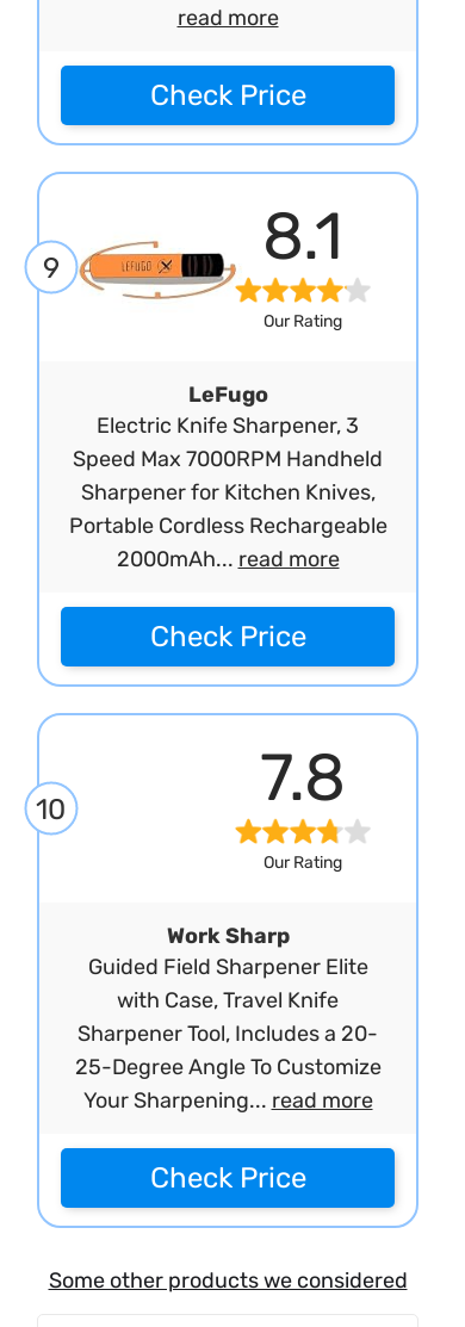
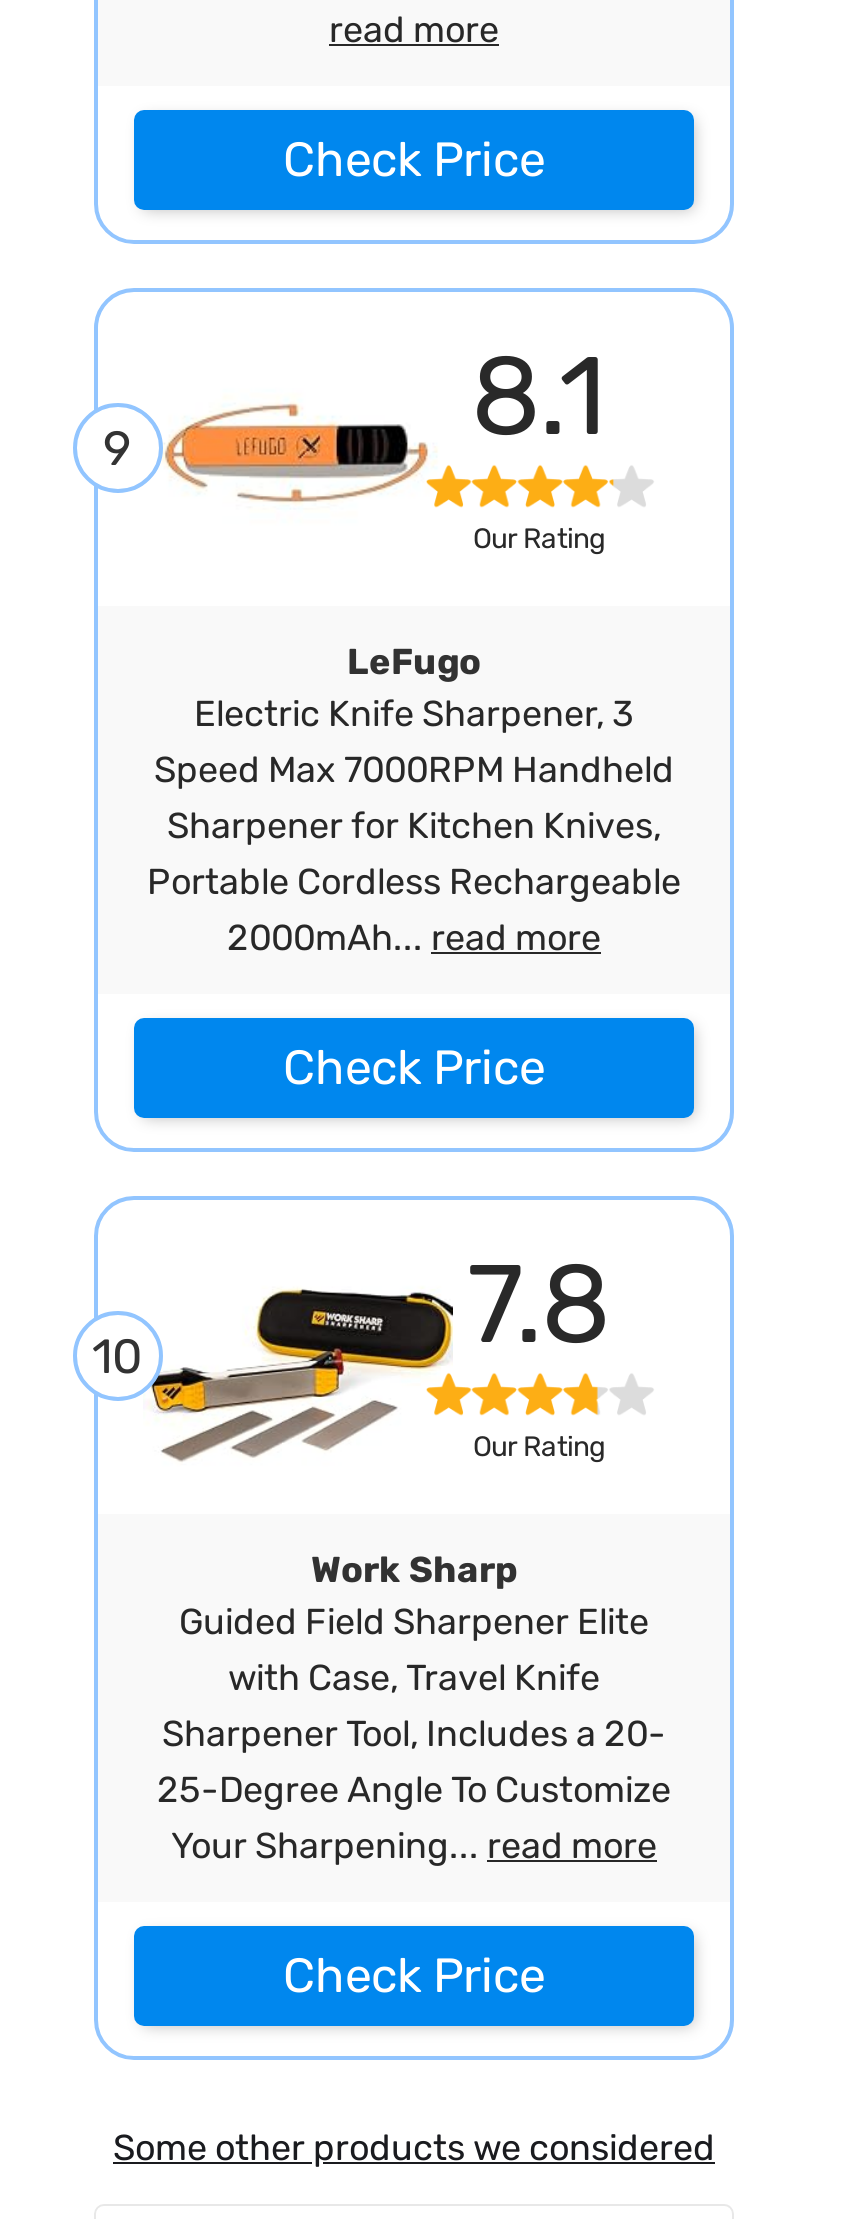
+ [image]
